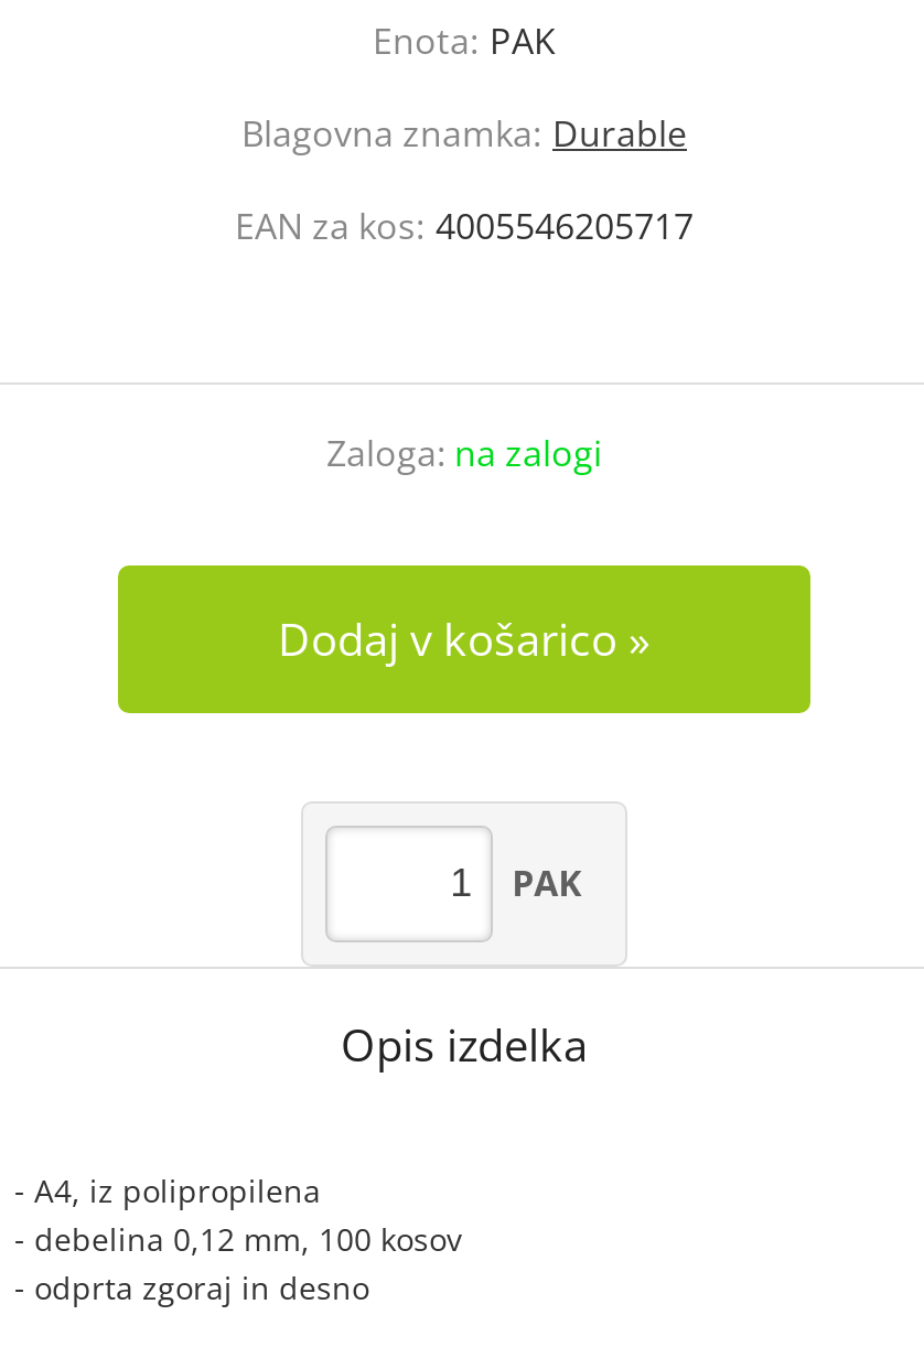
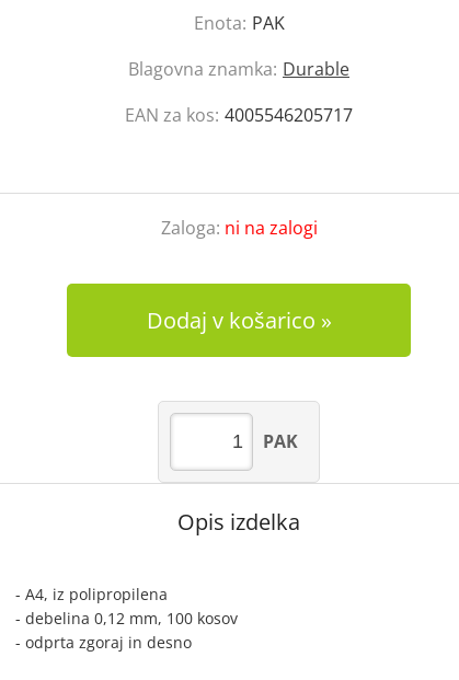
- Zaloga: na zalogi
+ Zaloga: ni na zalogi
